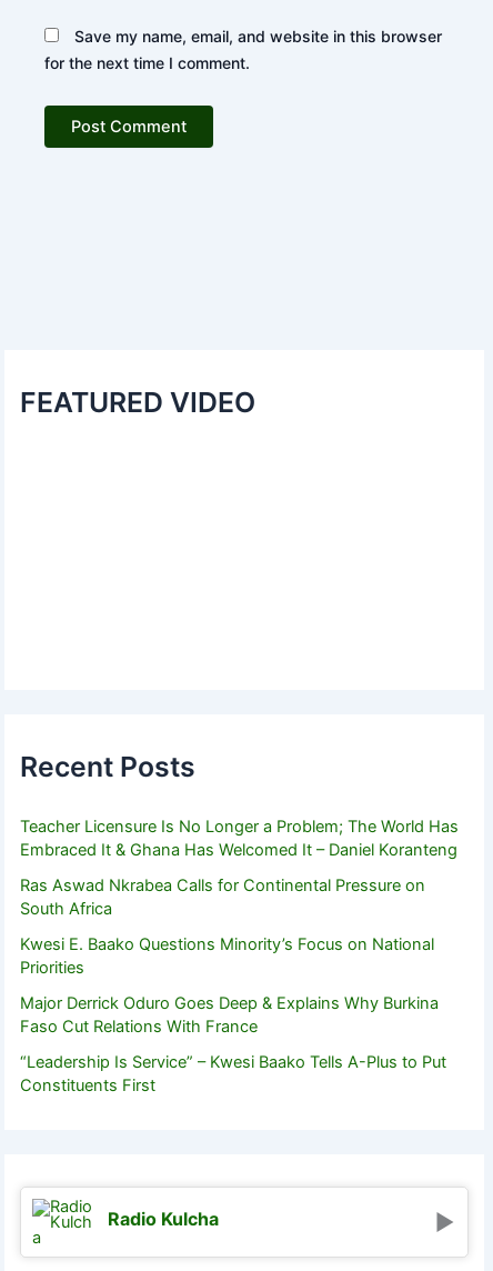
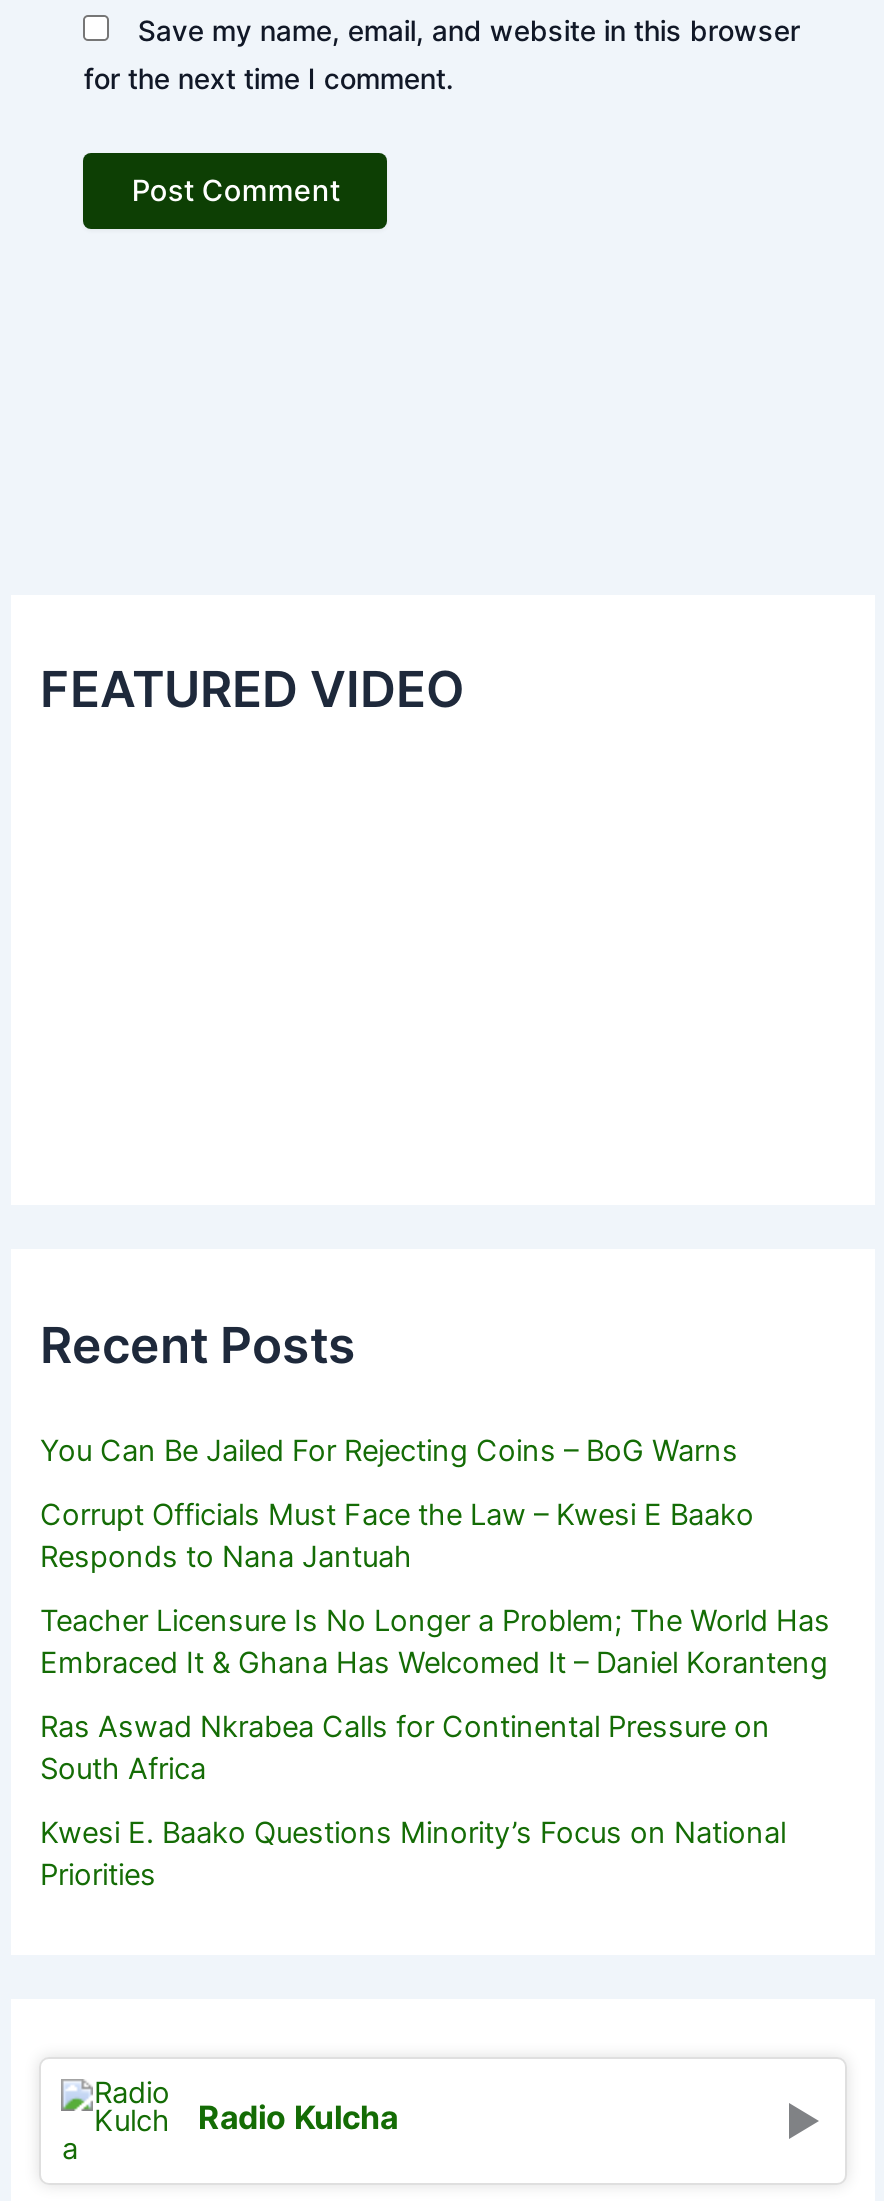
+ You Can Be Jailed For Rejecting Coins – BoG Warns
+ Corrupt Officials Must Face the Law – Kwesi E Baako
+ Responds to Nana Jantuah

moved down: Teacher Licensure Is No Longer a Problem; The World Has | Embraced It & Ghana Has Welcomed It – Daniel Koranteng | Ras Aswad Nkrabea Calls for Continental Pressure on | South Africa | Kwesi E. Baako Questions Minority’s Focus on National | Priorities

- Major Derrick Oduro Goes Deep & Explains Why Burkina
- Faso Cut Relations With France
- “Leadership Is Service” – Kwesi Baako Tells A-Plus to Put
- Constituents First
